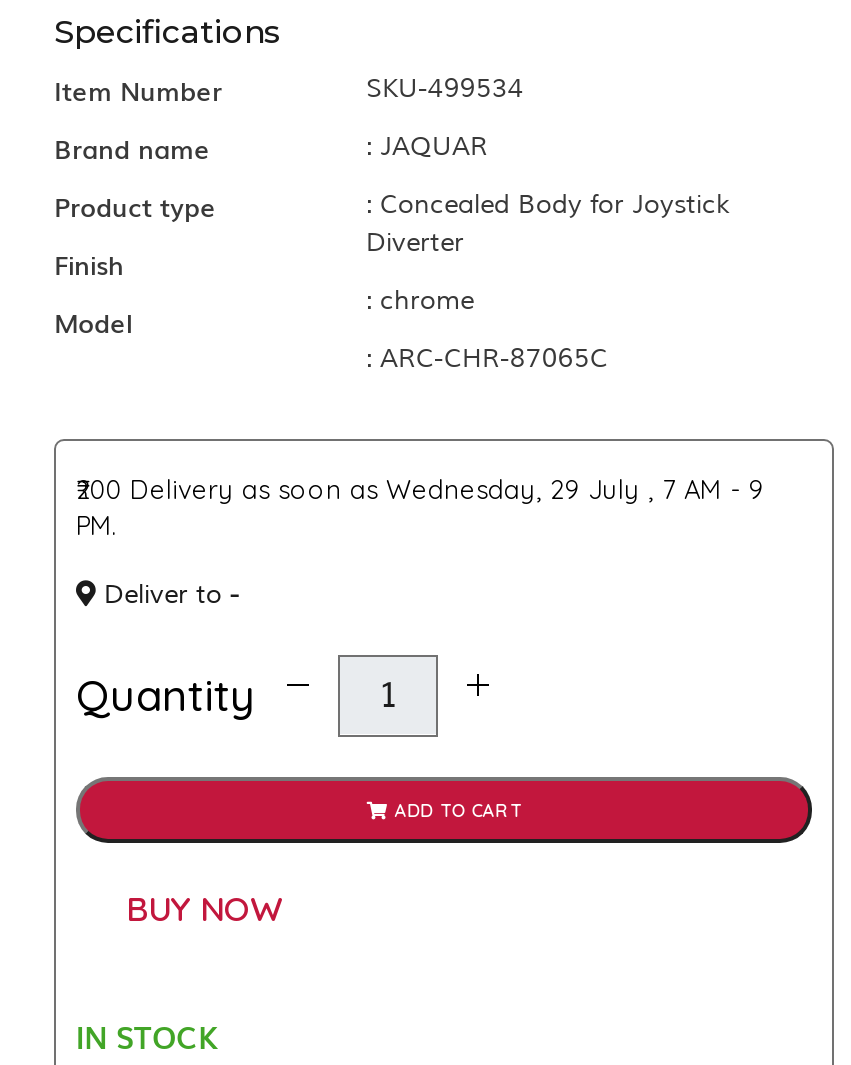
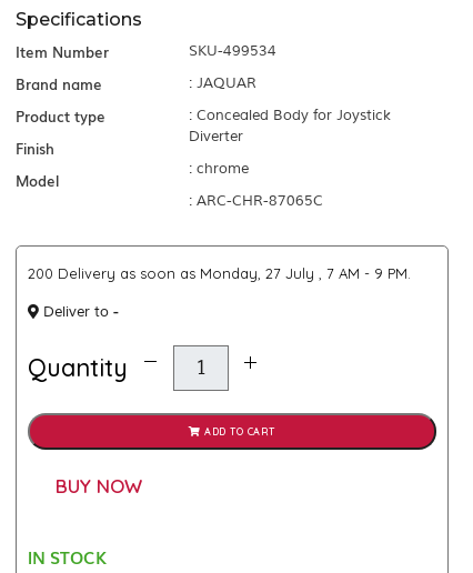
- ₹200 Delivery as soon as Wednesday, 29 July , 7 AM - 9
- PM.
+ ₹200 Delivery as soon as Monday, 27 July , 7 AM - 9 PM.
